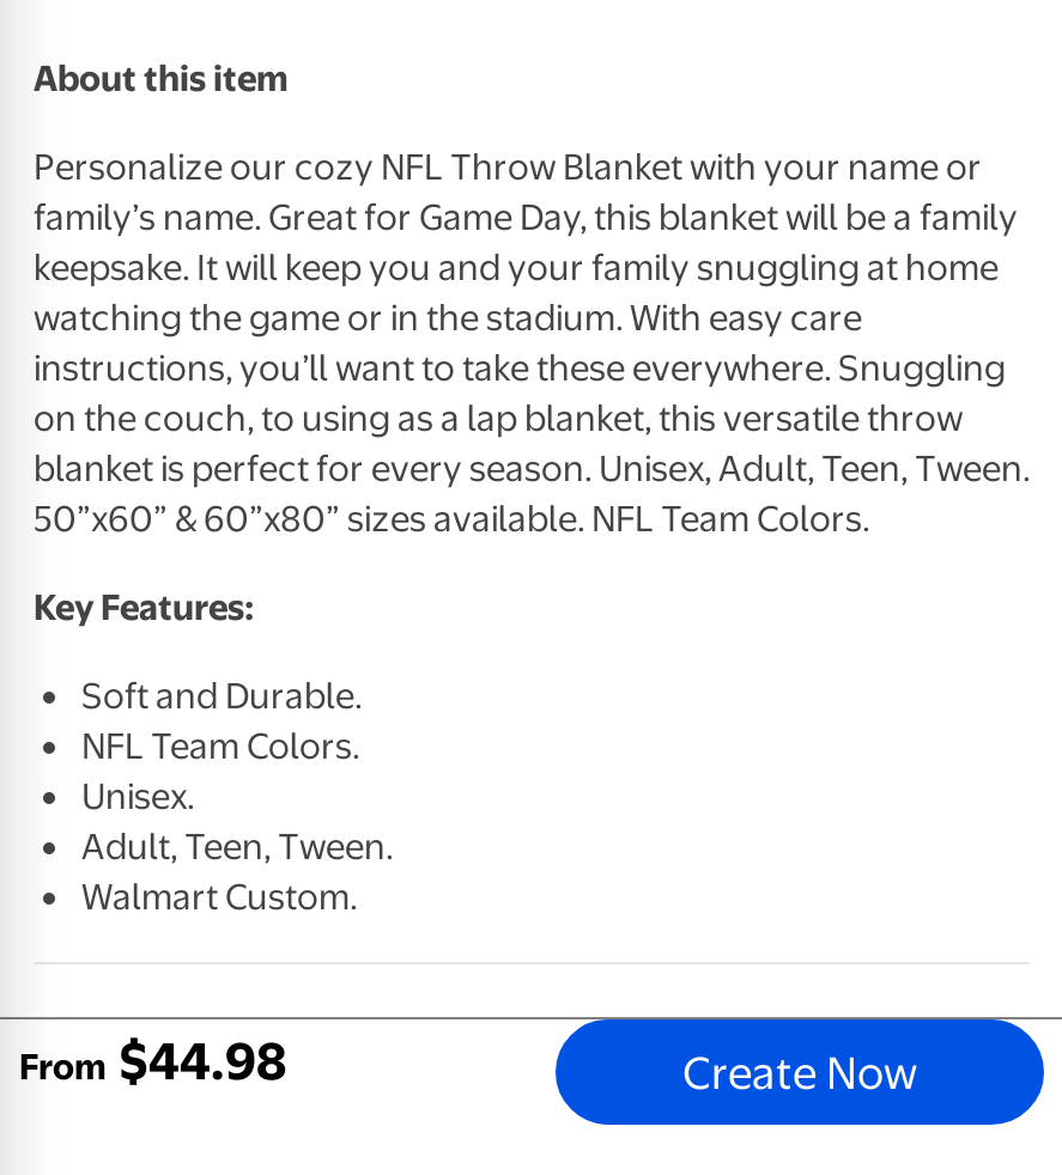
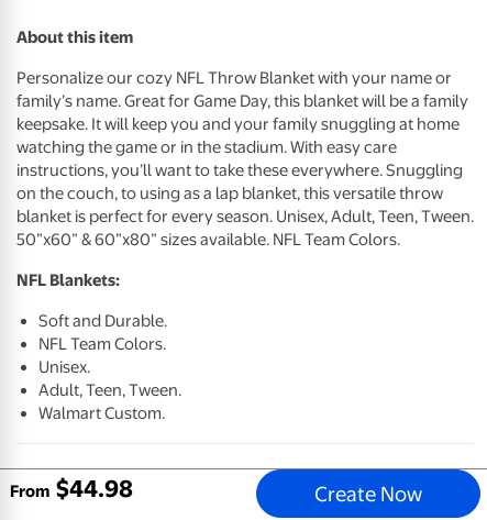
- Key Features:
+ NFL Blankets:
